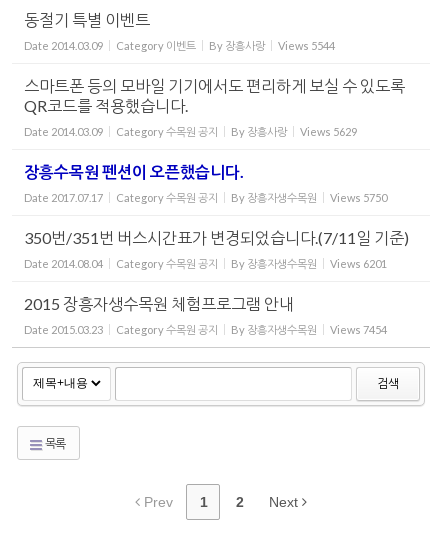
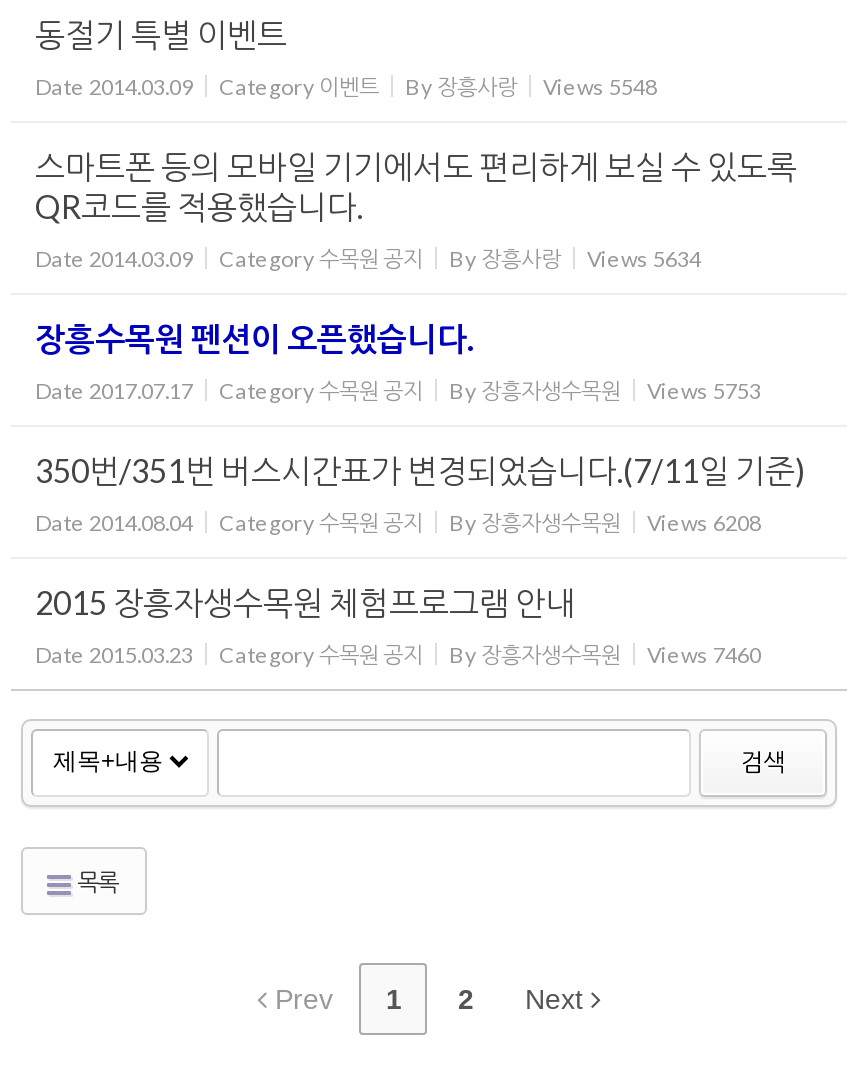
- Date 2014.03.09 Category 이벤트 By 장흥사랑 Views 5544
+ Date 2014.03.09 Category 이벤트 By 장흥사랑 Views 5548

- Date 2014.03.09 Category 수목원 공지 By 장흥사랑 Views 5629
+ Date 2014.03.09 Category 수목원 공지 By 장흥사랑 Views 5634

- Date 2017.07.17 Category 수목원 공지 By 장흥자생수목원 Views 5750
+ Date 2017.07.17 Category 수목원 공지 By 장흥자생수목원 Views 5753

- Date 2014.08.04 Category 수목원 공지 By 장흥자생수목원 Views 6201
+ Date 2014.08.04 Category 수목원 공지 By 장흥자생수목원 Views 6208

- Date 2015.03.23 Category 수목원 공지 By 장흥자생수목원 Views 7454
+ Date 2015.03.23 Category 수목원 공지 By 장흥자생수목원 Views 7460
